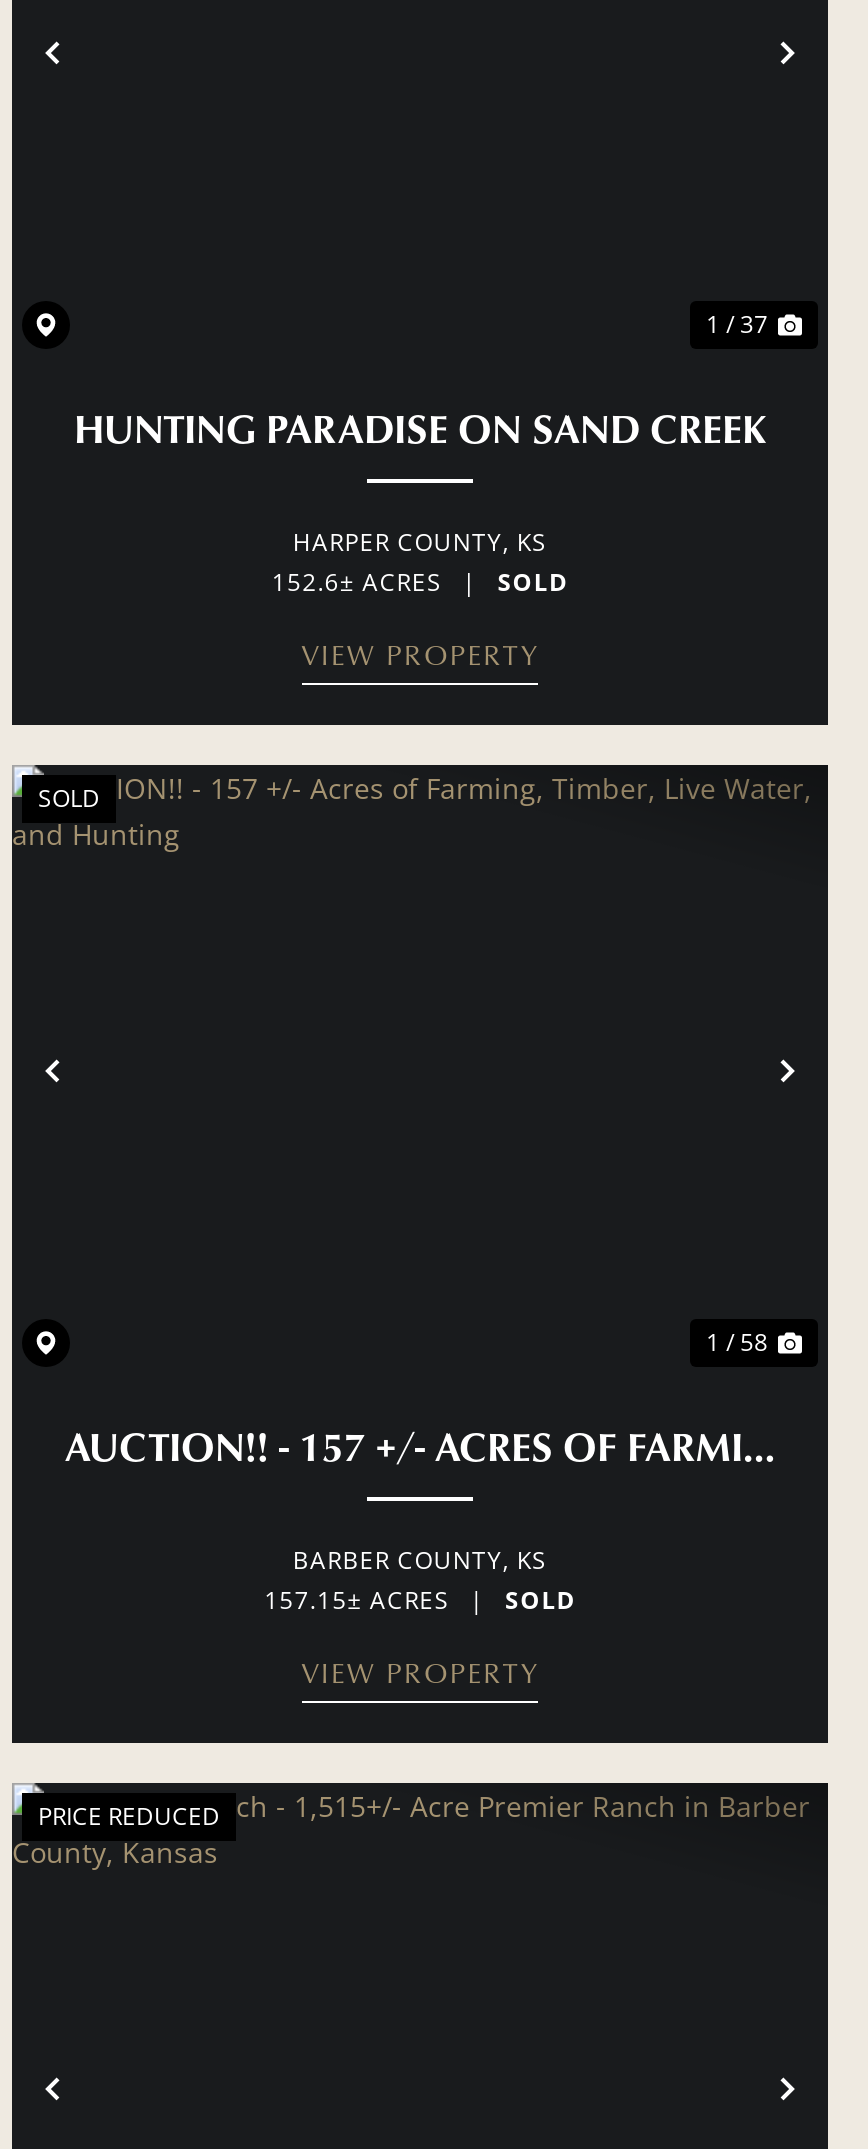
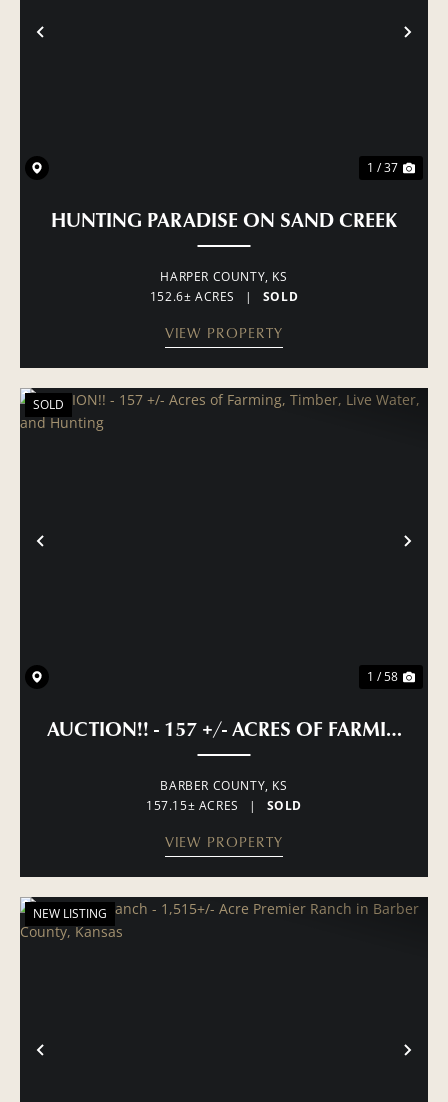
- PRICE REDUCED
+ NEW LISTING
